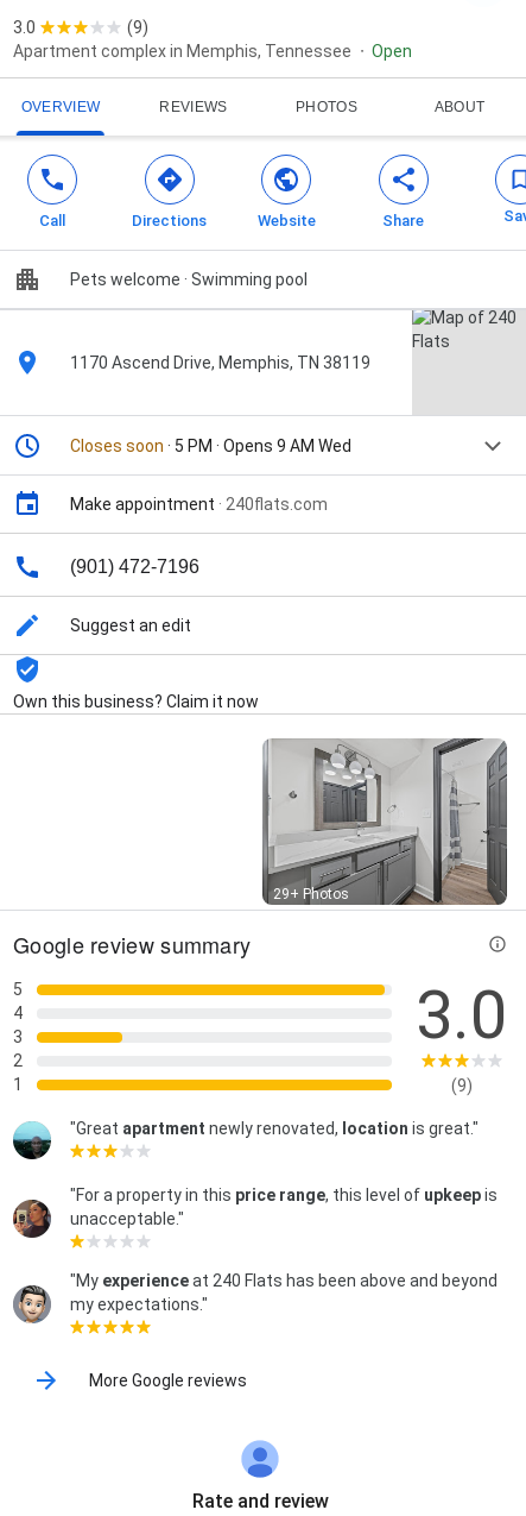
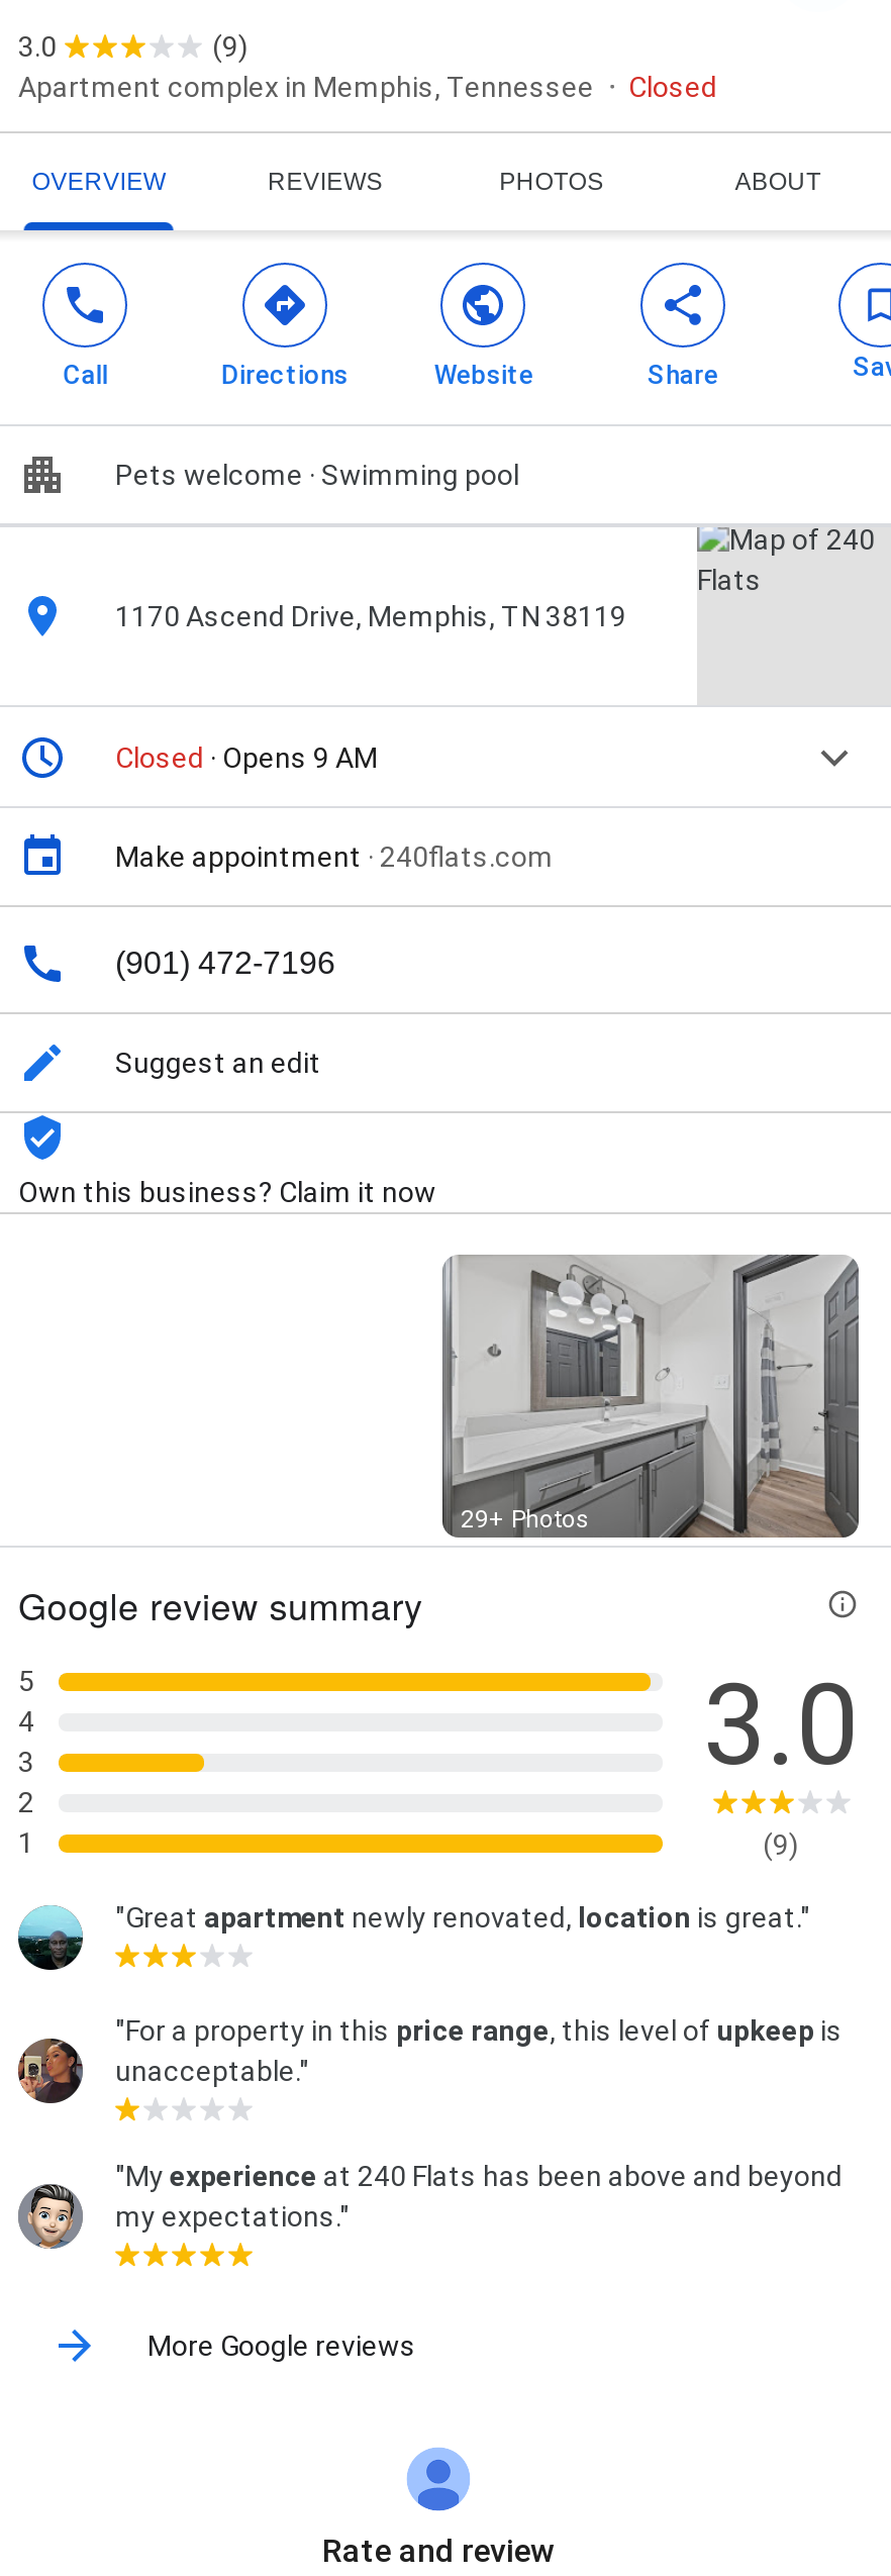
- Open
+ Closed

- Closes soon · 5 PM · Opens 9 AM Wed
+ Closed · Opens 9 AM
